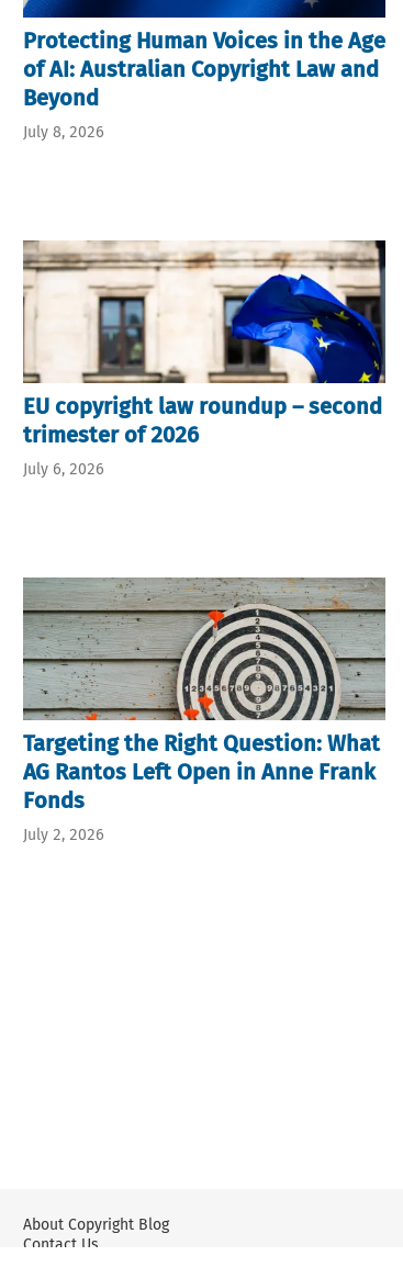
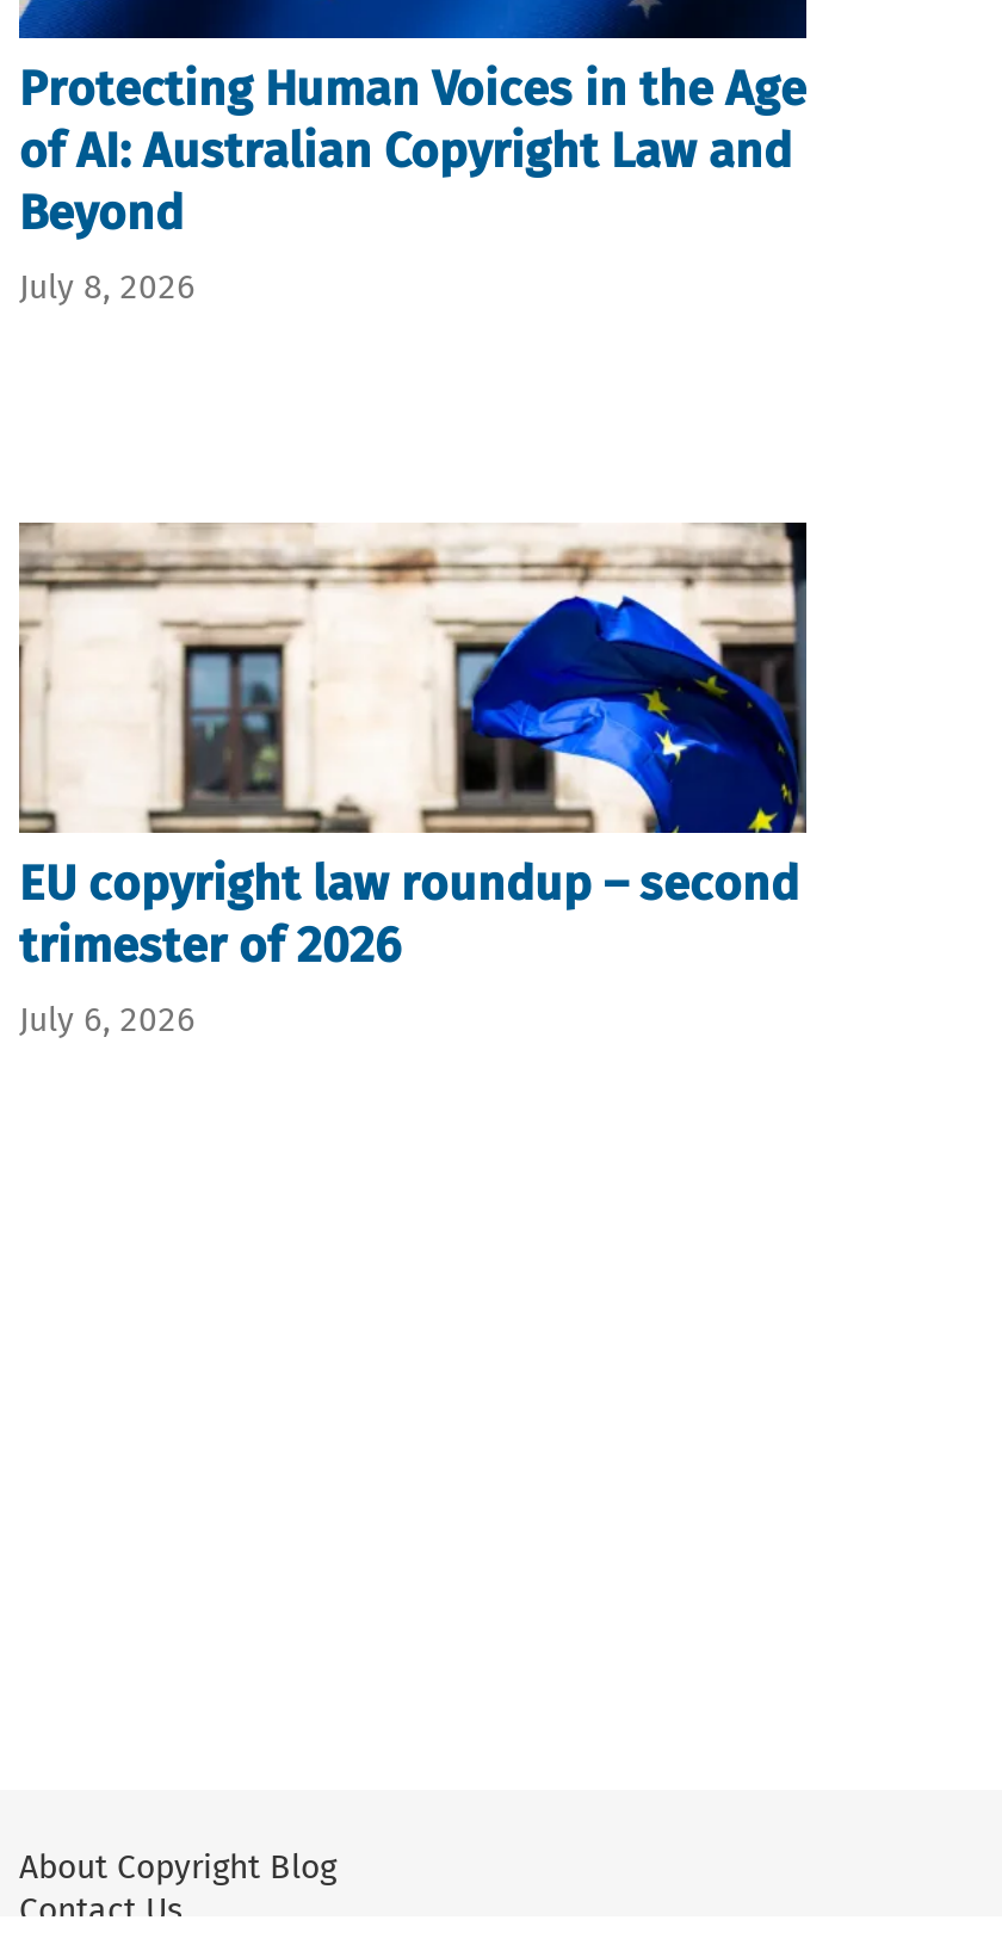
- [image]
- Targeting the Right Question: What
- AG Rantos Left Open in Anne Frank
- Fonds
- July 2, 2026
